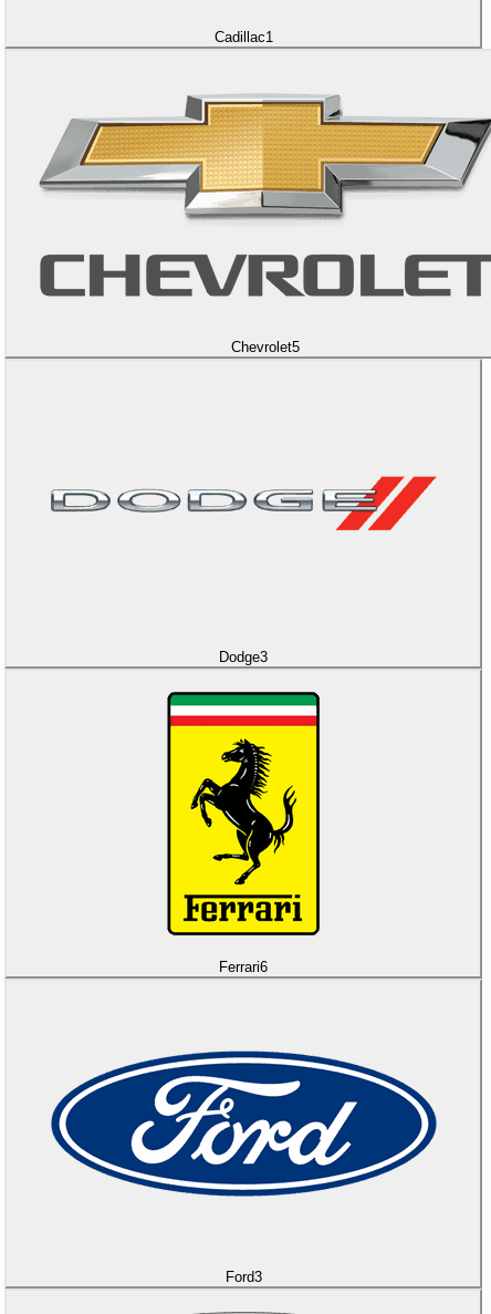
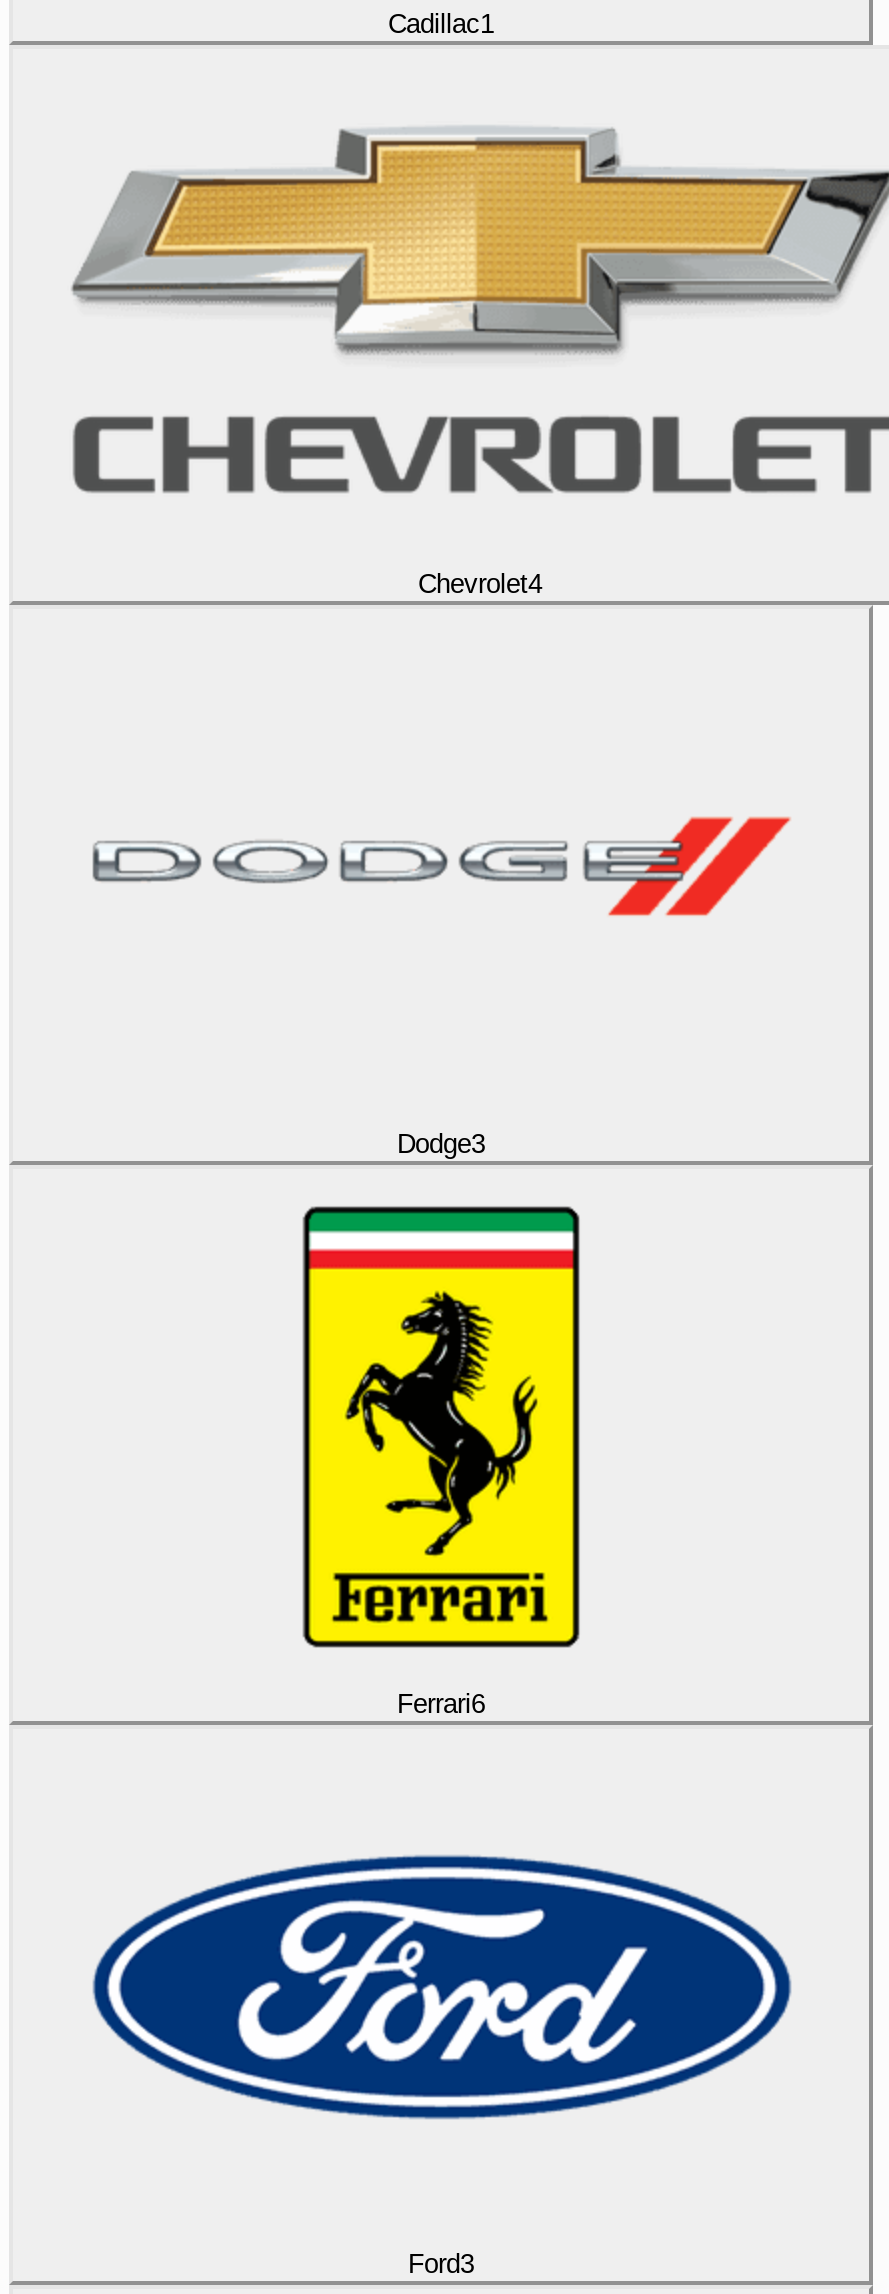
- Chevrolet5
+ Chevrolet4
